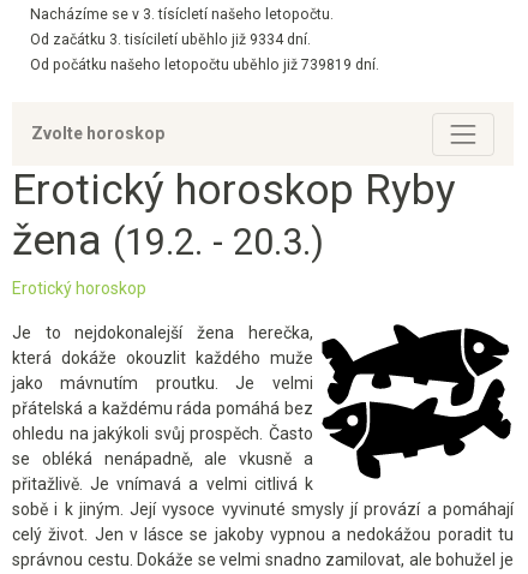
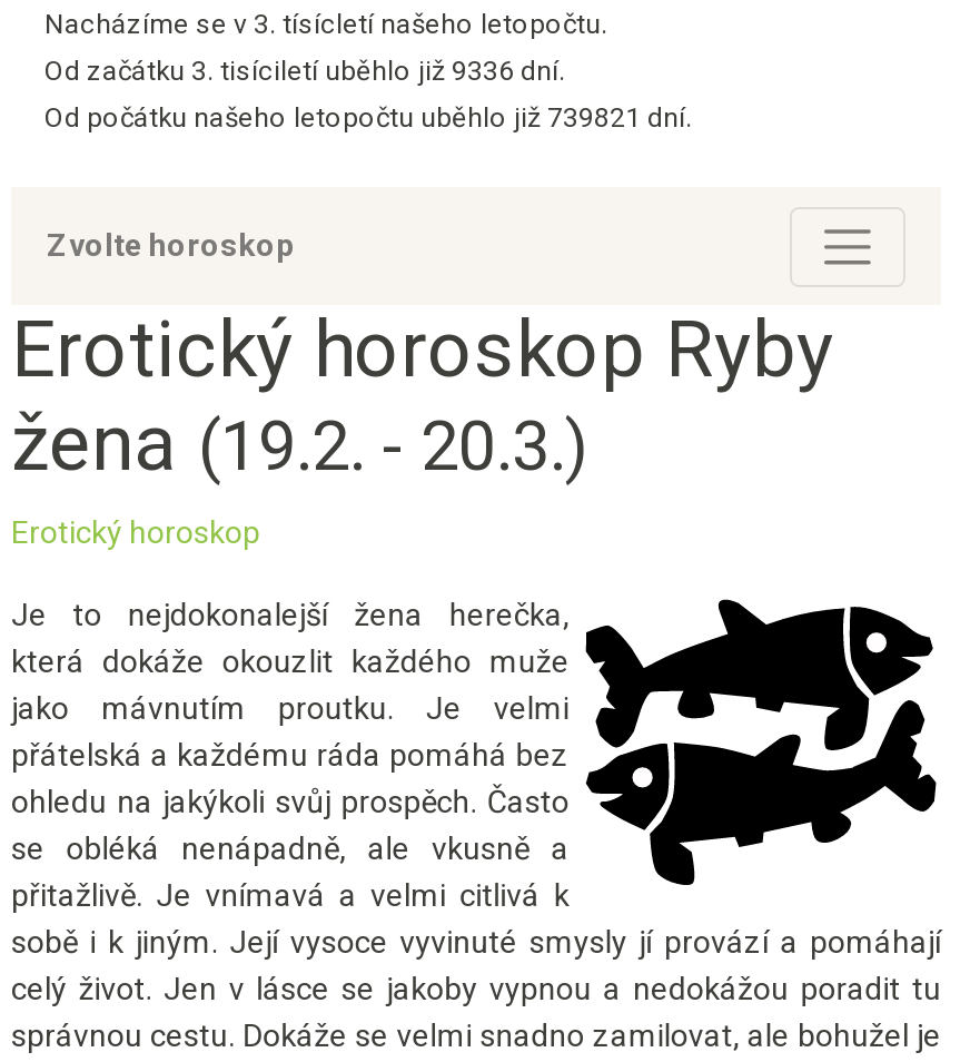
- Od začátku 3. tisíciletí uběhlo již 9334 dní.
+ Od začátku 3. tisíciletí uběhlo již 9336 dní.

- Od počátku našeho letopočtu uběhlo již 739819 dní.
+ Od počátku našeho letopočtu uběhlo již 739821 dní.
